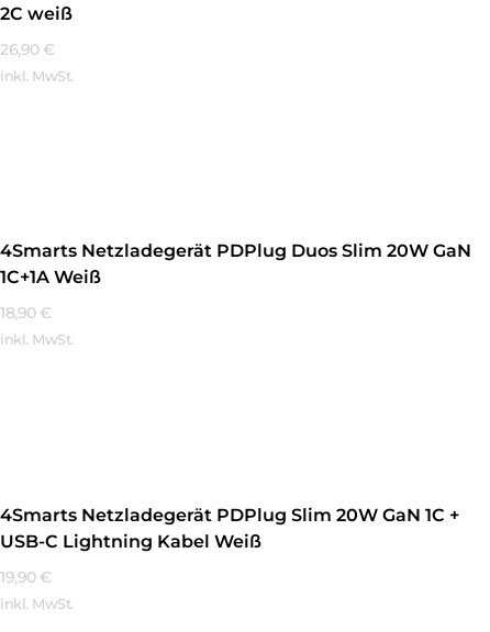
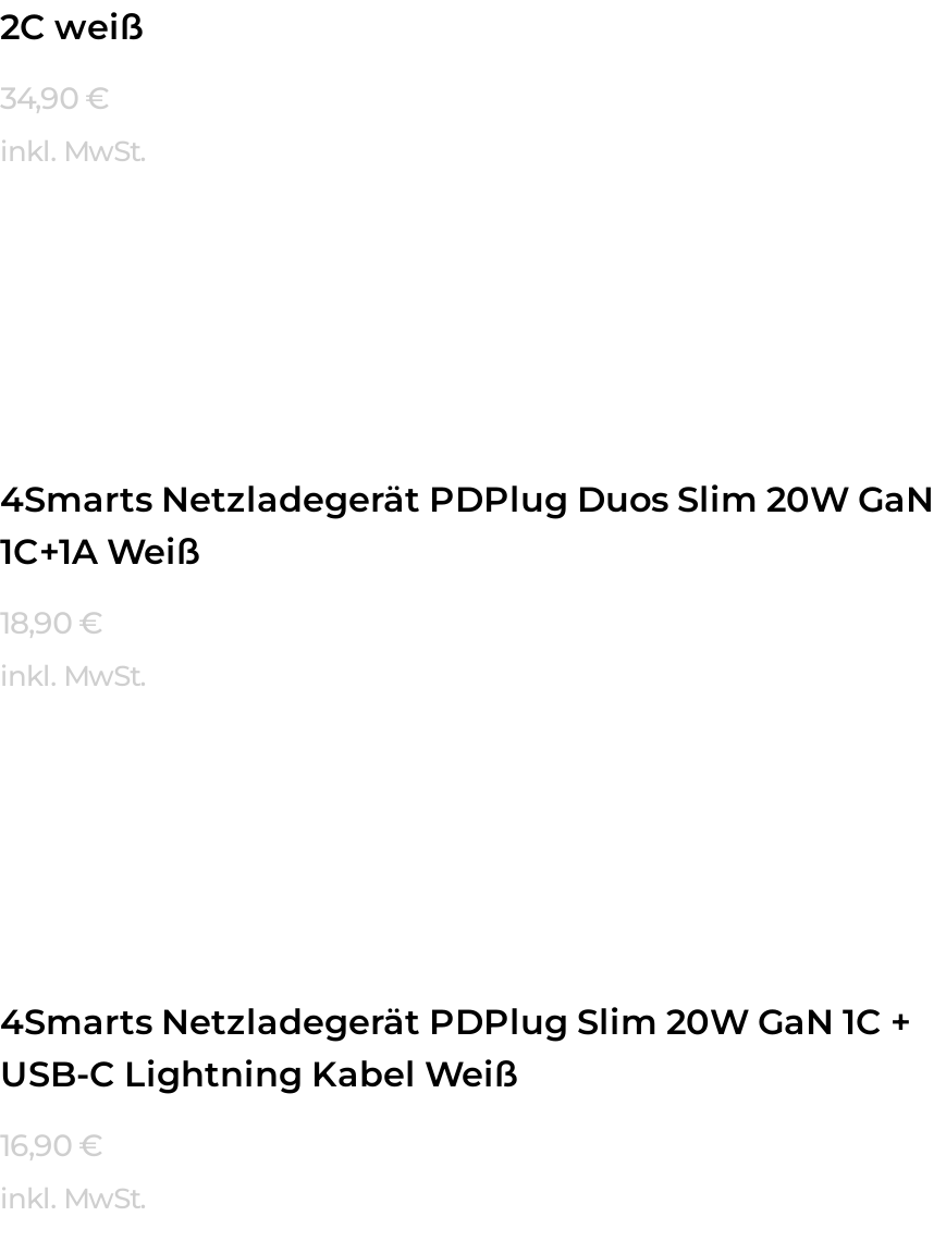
- 26,90 €
+ 34,90 €

- 19,90 €
+ 16,90 €
